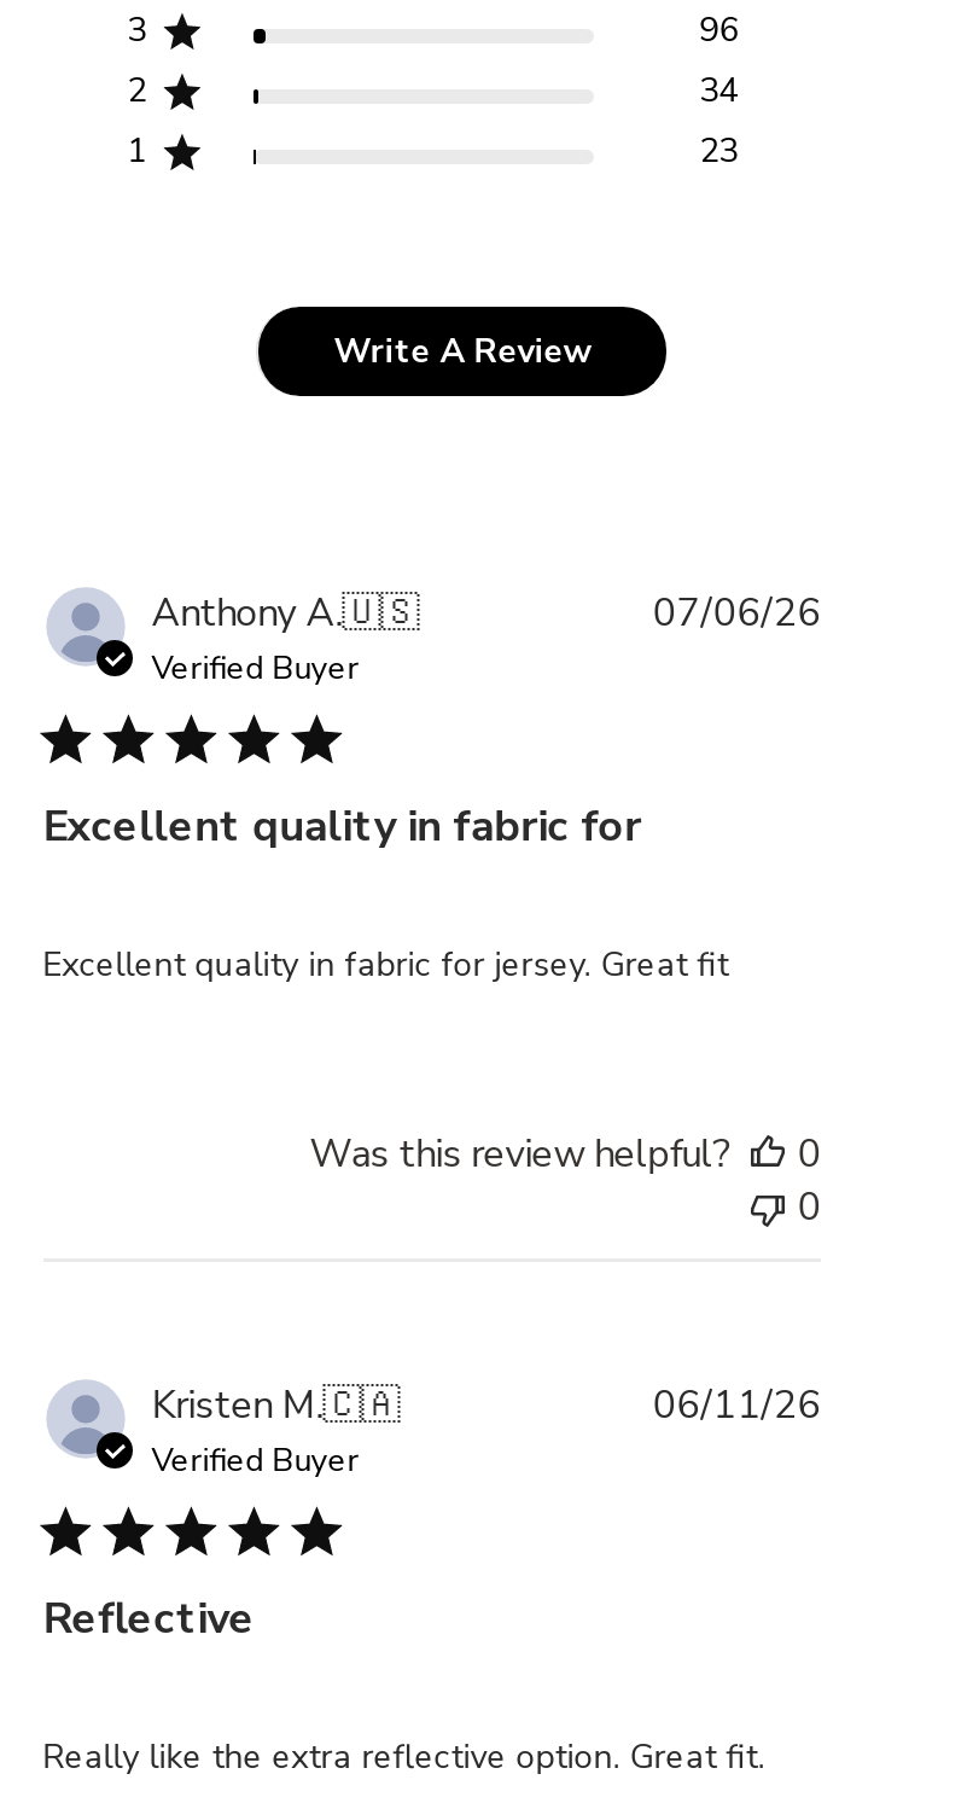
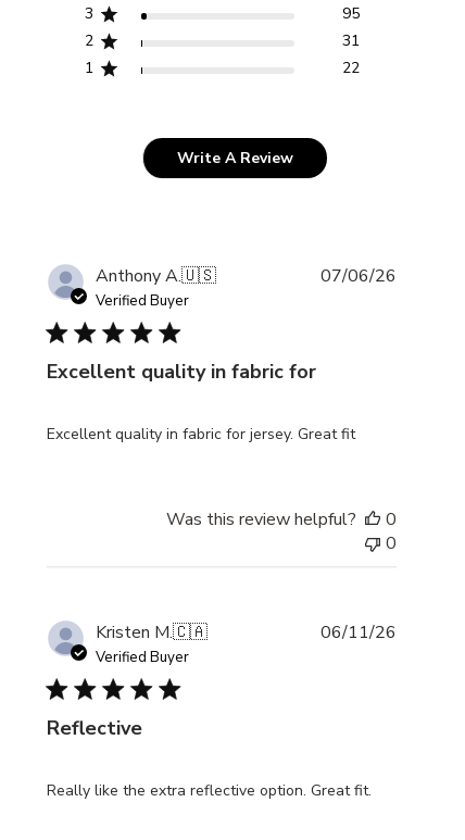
- 96
+ 95

- 34
+ 31

- 23
+ 22
